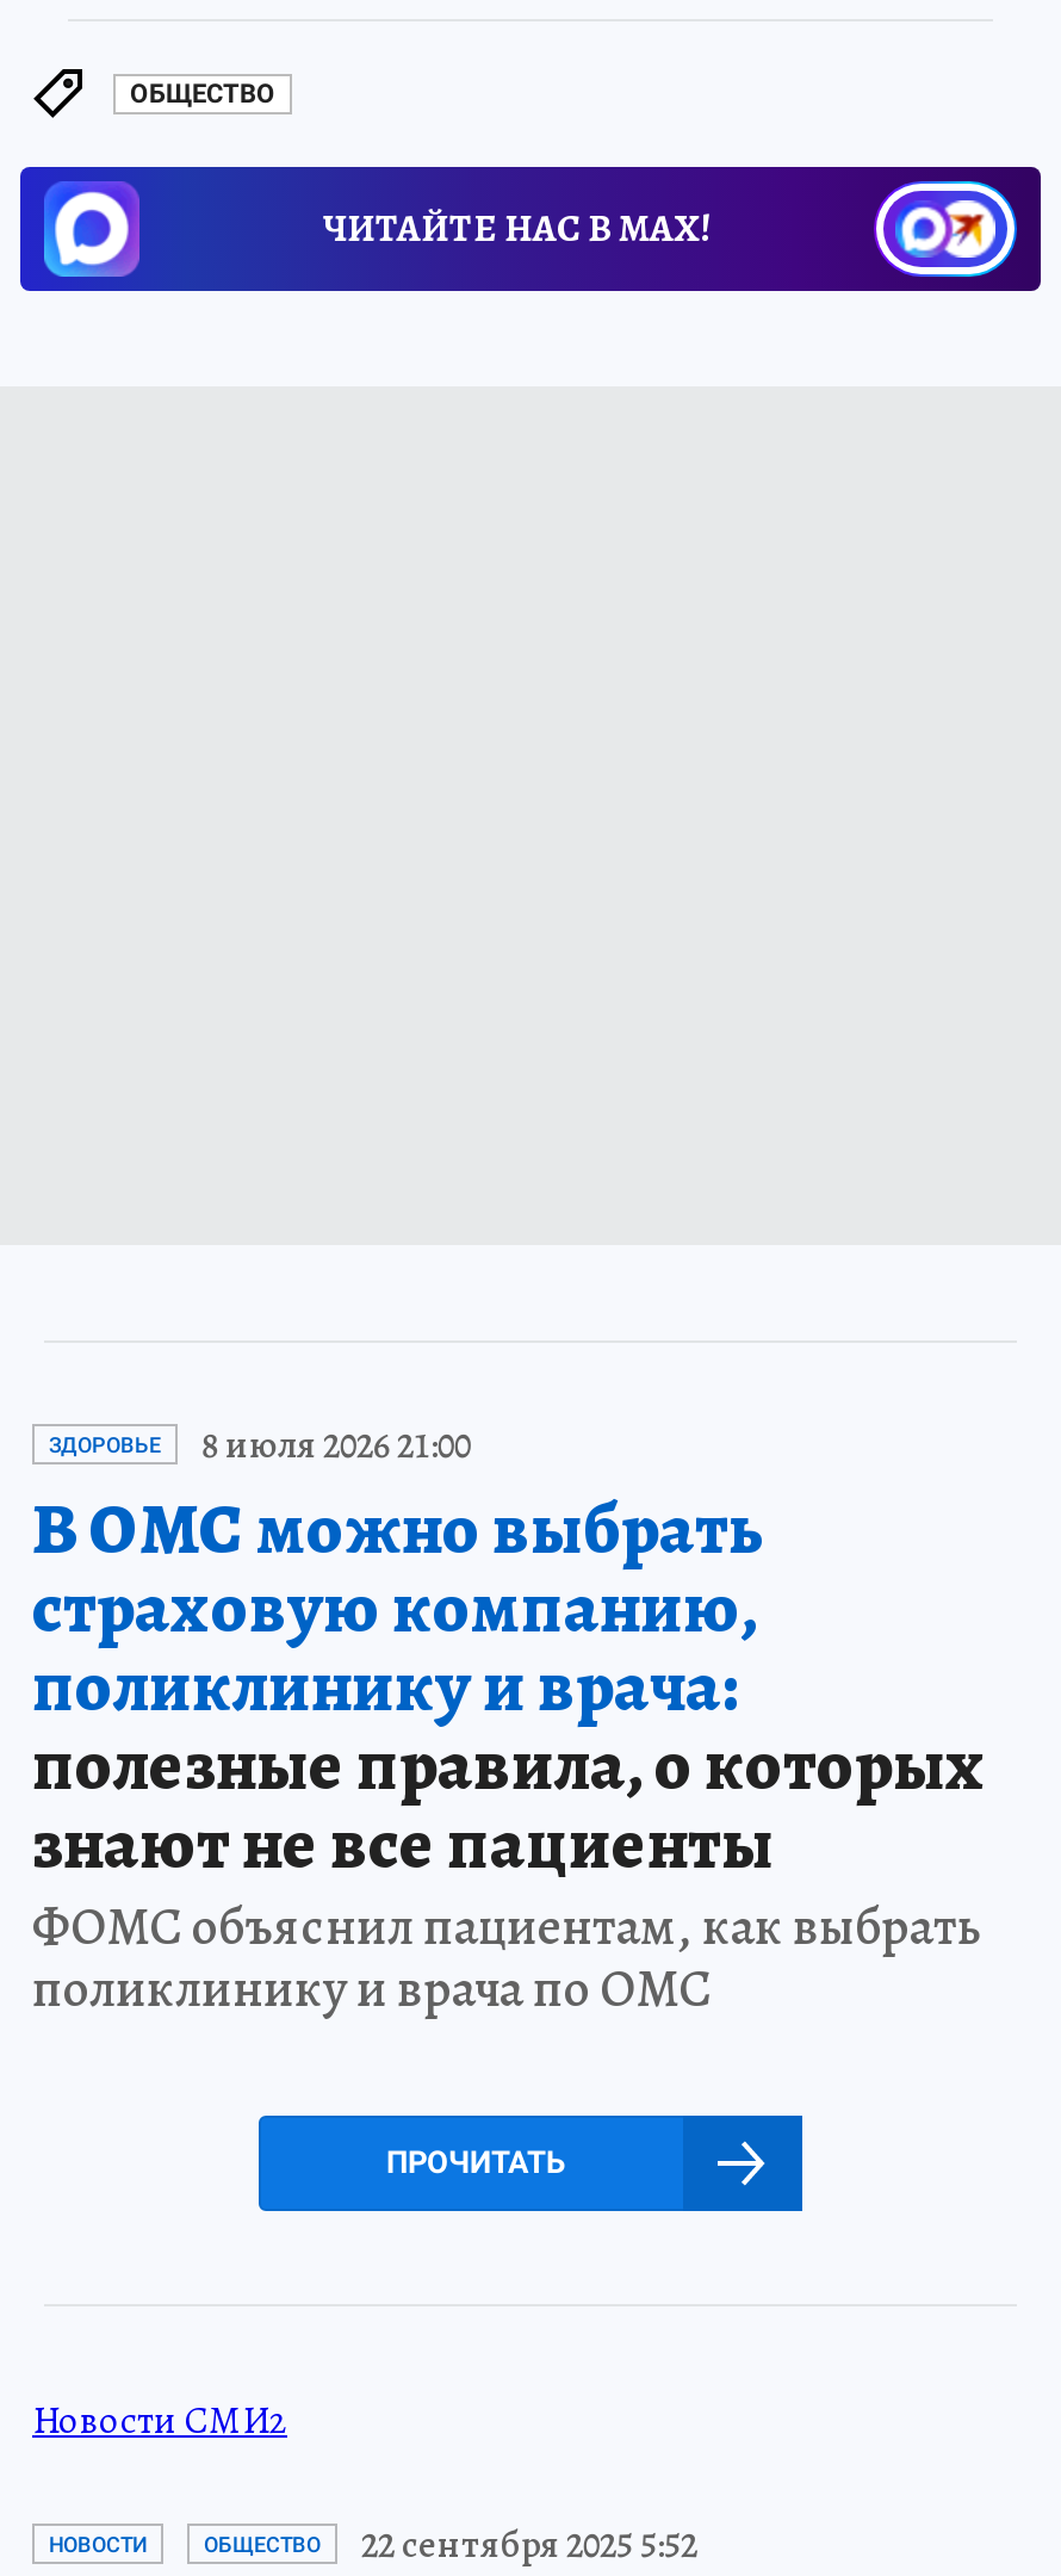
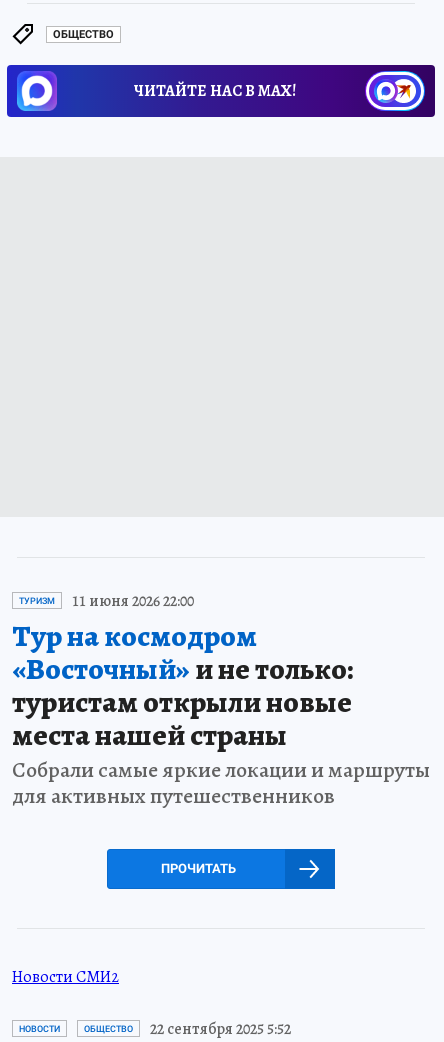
- ЗДОРОВЬЕ
- 8 июля 2026 21:00
- В ОМС можно выбрать
- страховую компанию,
- поликлинику и врача:
- полезные правила, о которых
- знают не все пациенты
- ФОМС объяснил пациентам, как выбрать
- поликлинику и врача по ОМС
+ ТУРИЗМ
+ 11 июня 2026 22:00
+ Тур на космодром
+ «Восточный»и не только:
+ туристам открыли новые
+ места нашей страны
+ Собрали самые яркие локации и маршруты
+ для активных путешественников
